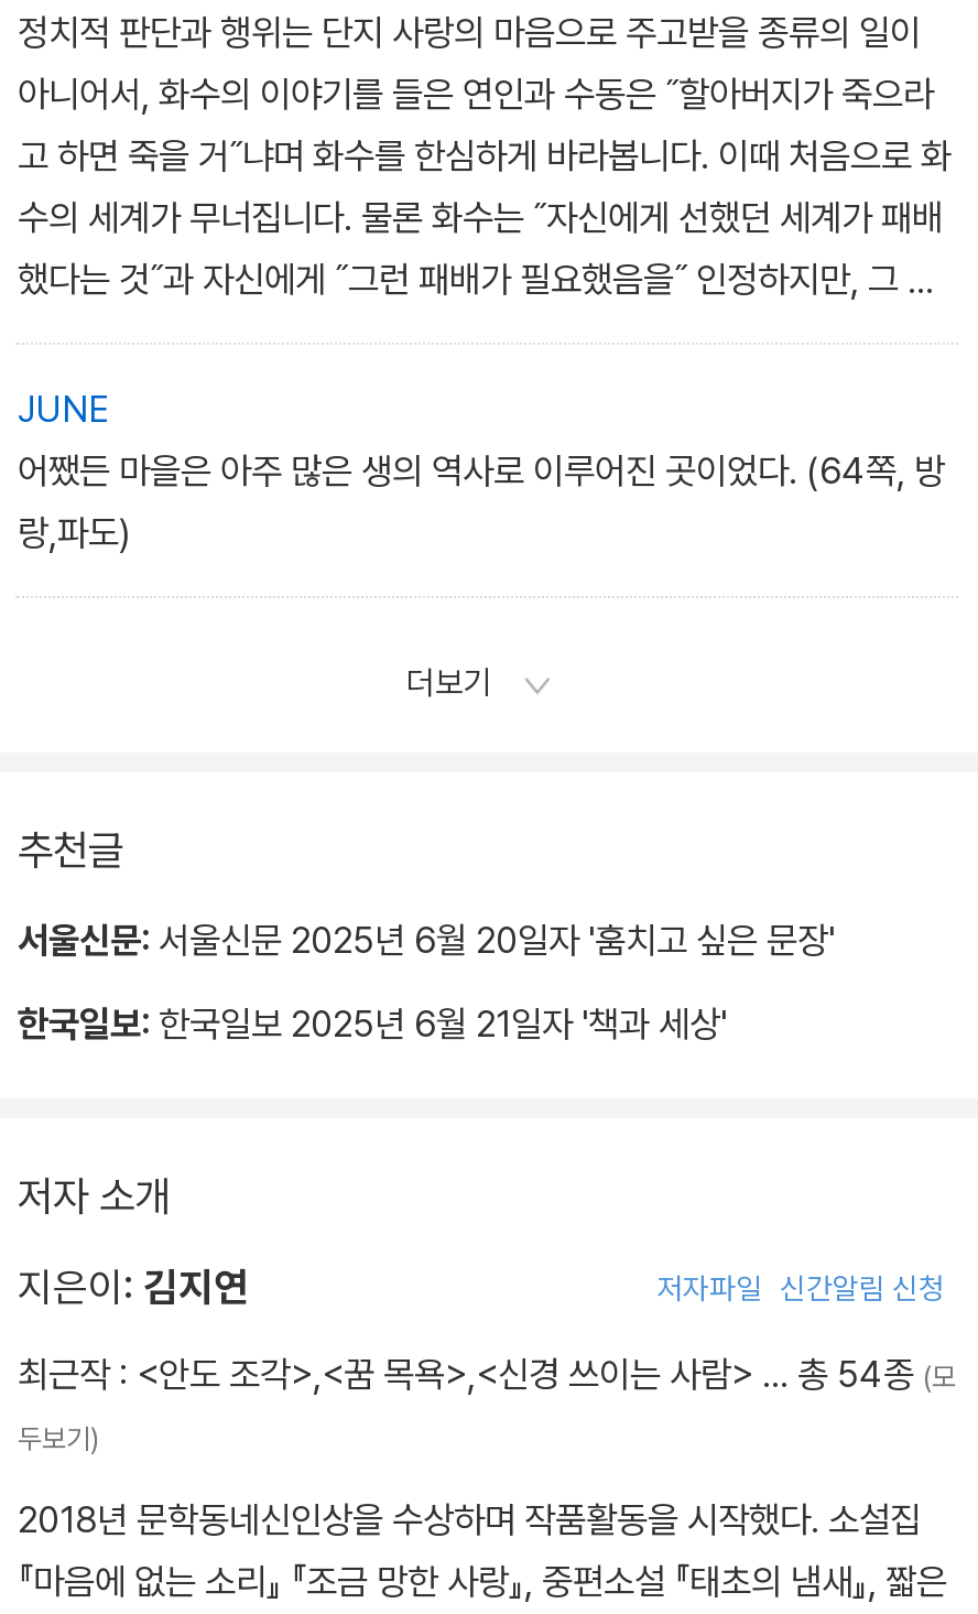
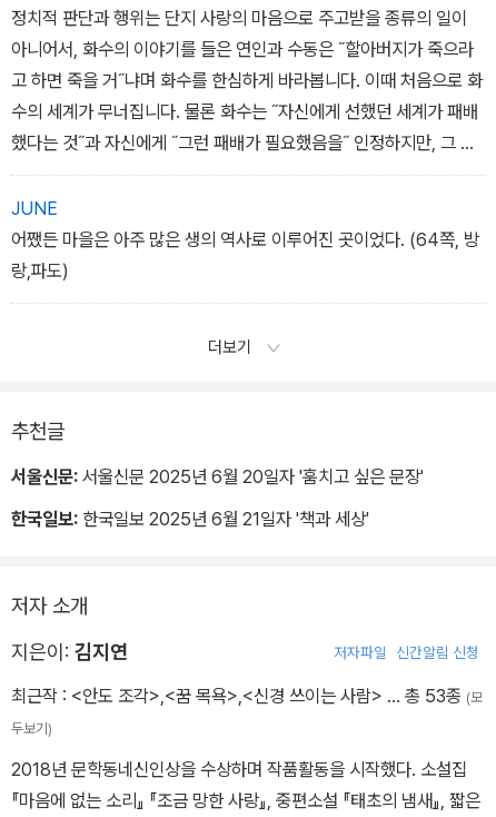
- 최근작 : <안도 조각>,<꿈 목욕>,<신경 쓰이는 사람> … 총 54종 (모
+ 최근작 : <안도 조각>,<꿈 목욕>,<신경 쓰이는 사람> … 총 53종 (모
